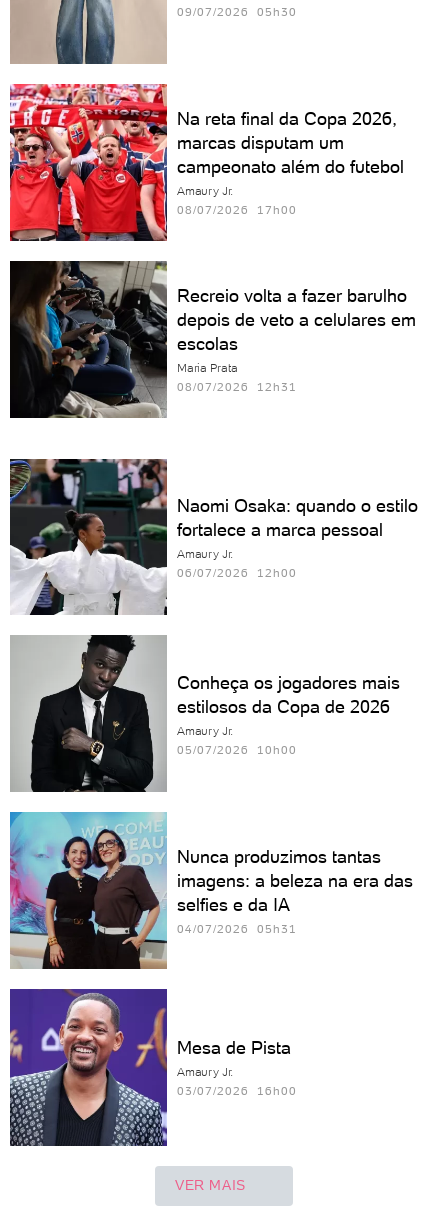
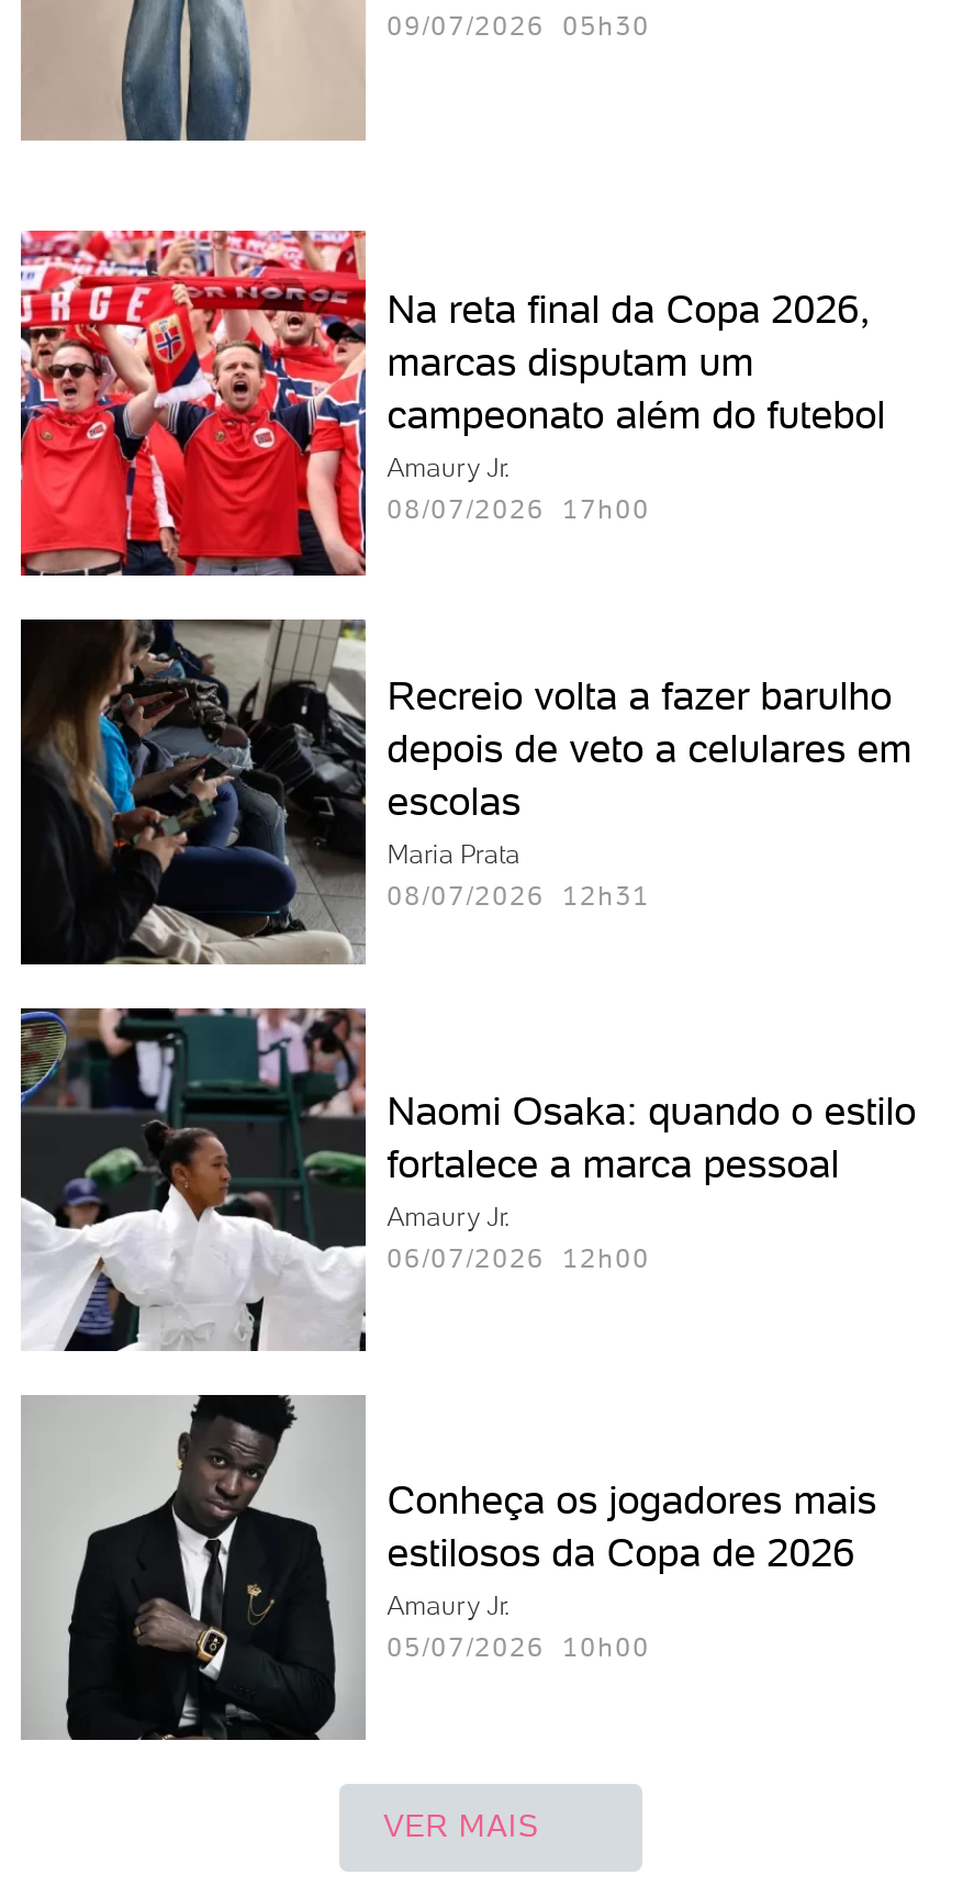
moved down: [image] | Na reta final da Copa 2026, | marcas disputam um | ... | Maria Prata | 08/07/2026 12h31

- [image]
- Nunca produzimos tantas
- imagens: a beleza na era das
- selfies e da IA
- 04/07/2026 05h31

- [image]
- Mesa de Pista
- Amaury Jr.
- 03/07/2026 16h00
